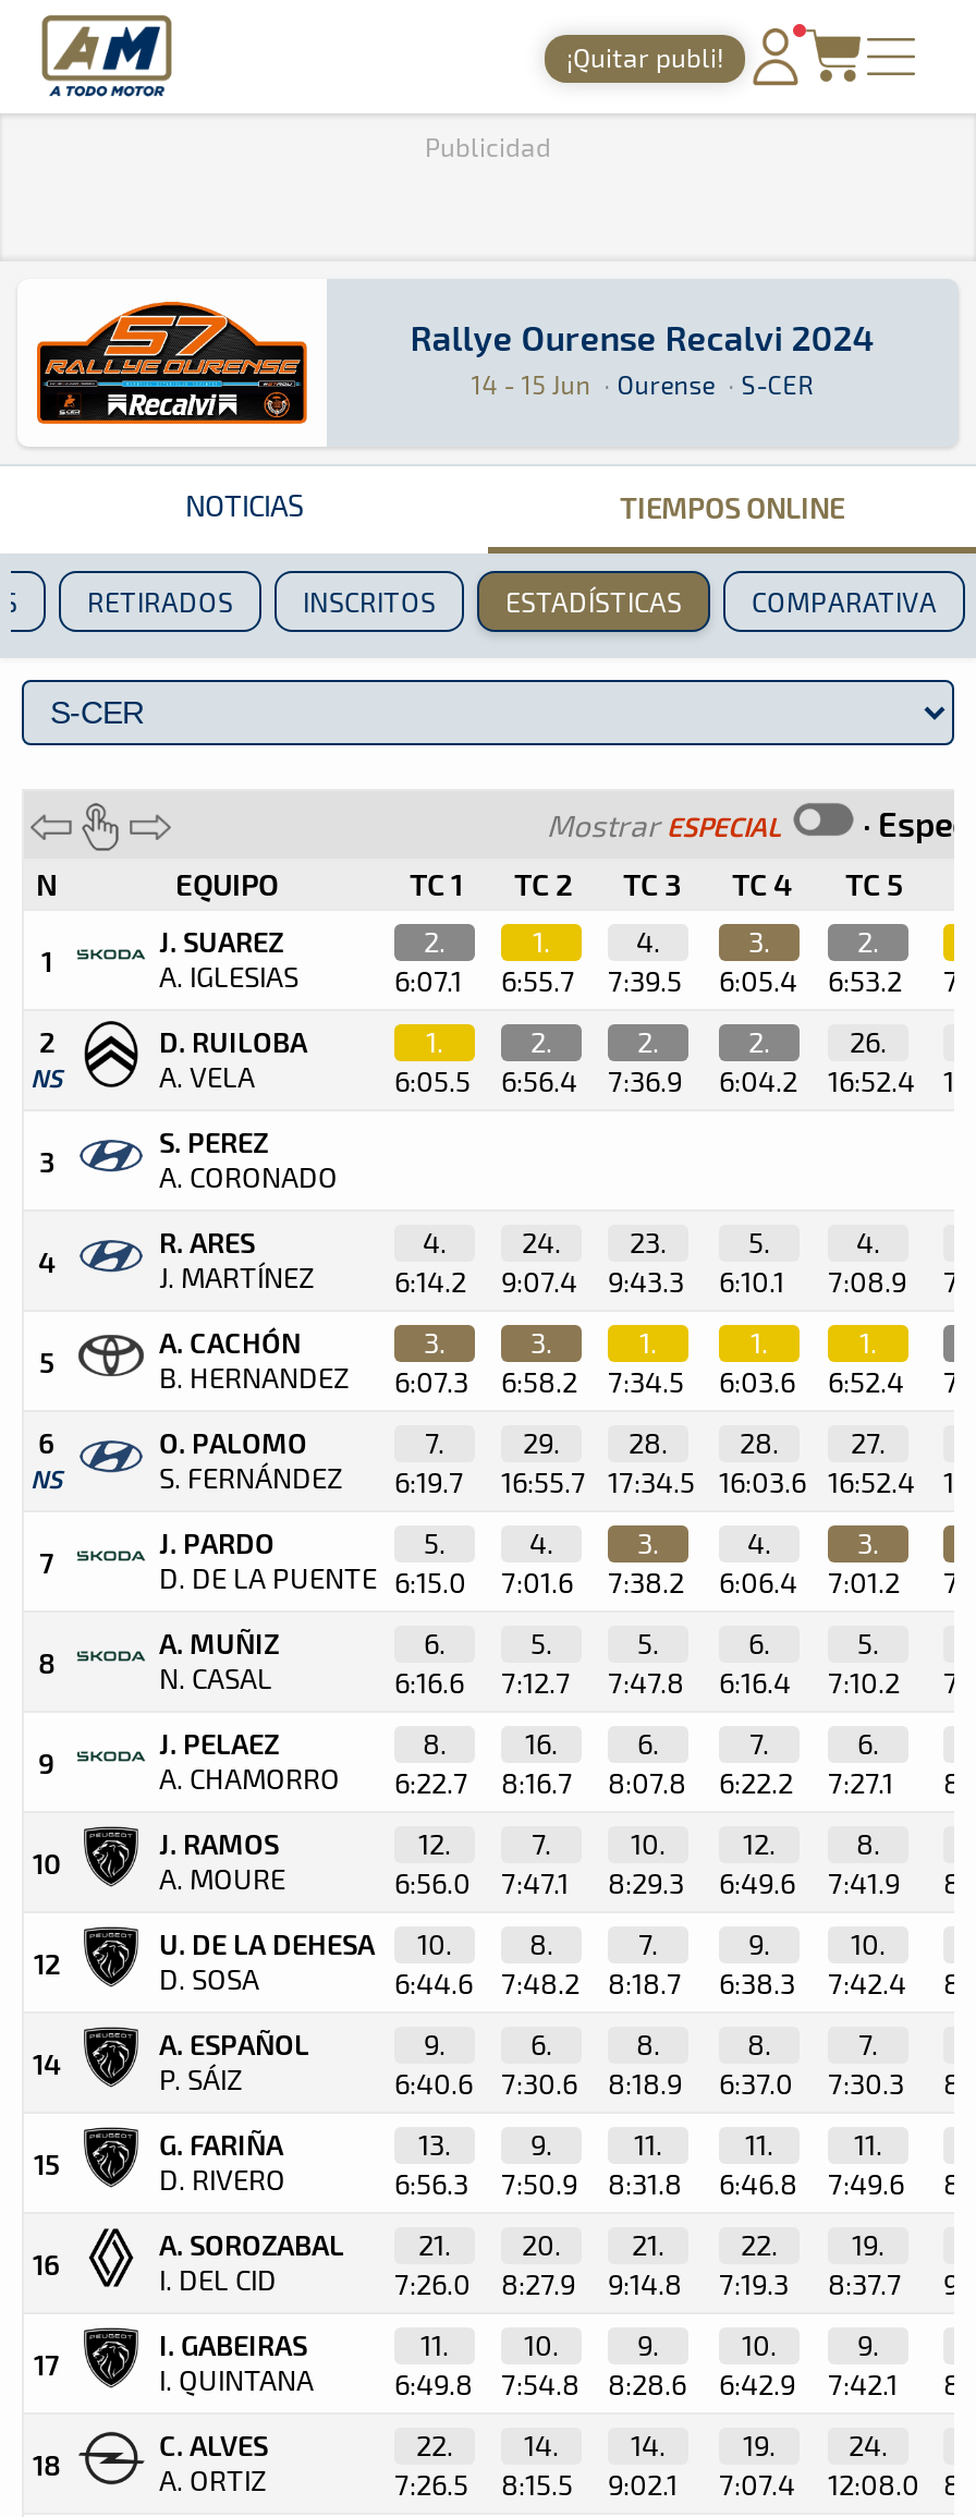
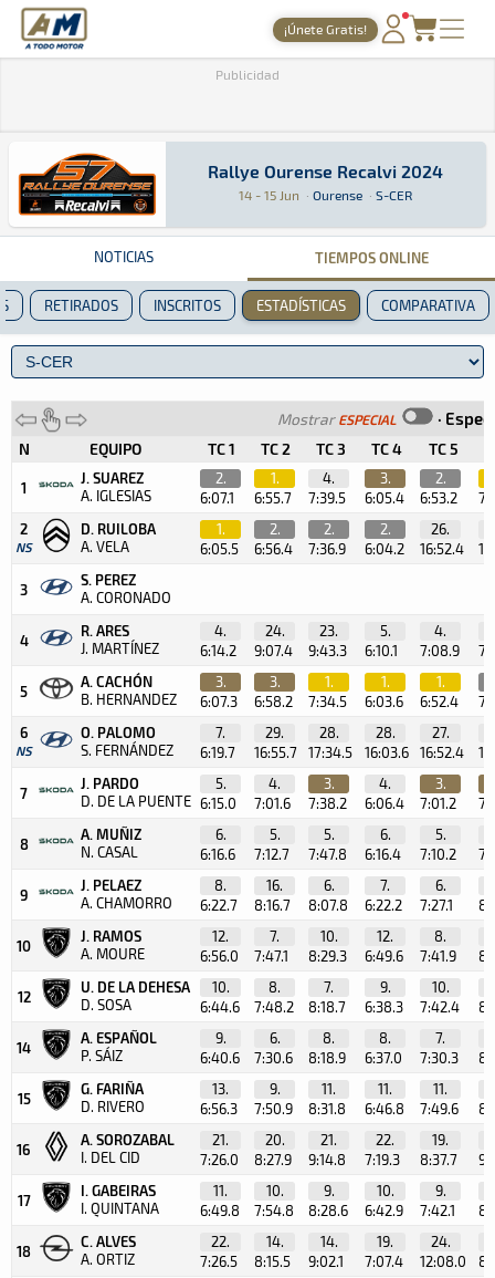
- ¡Quitar publi!
+ ¡Únete Gratis!
